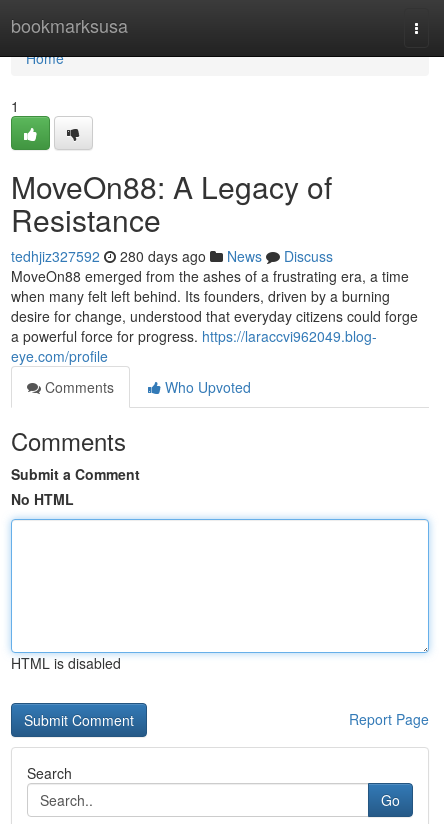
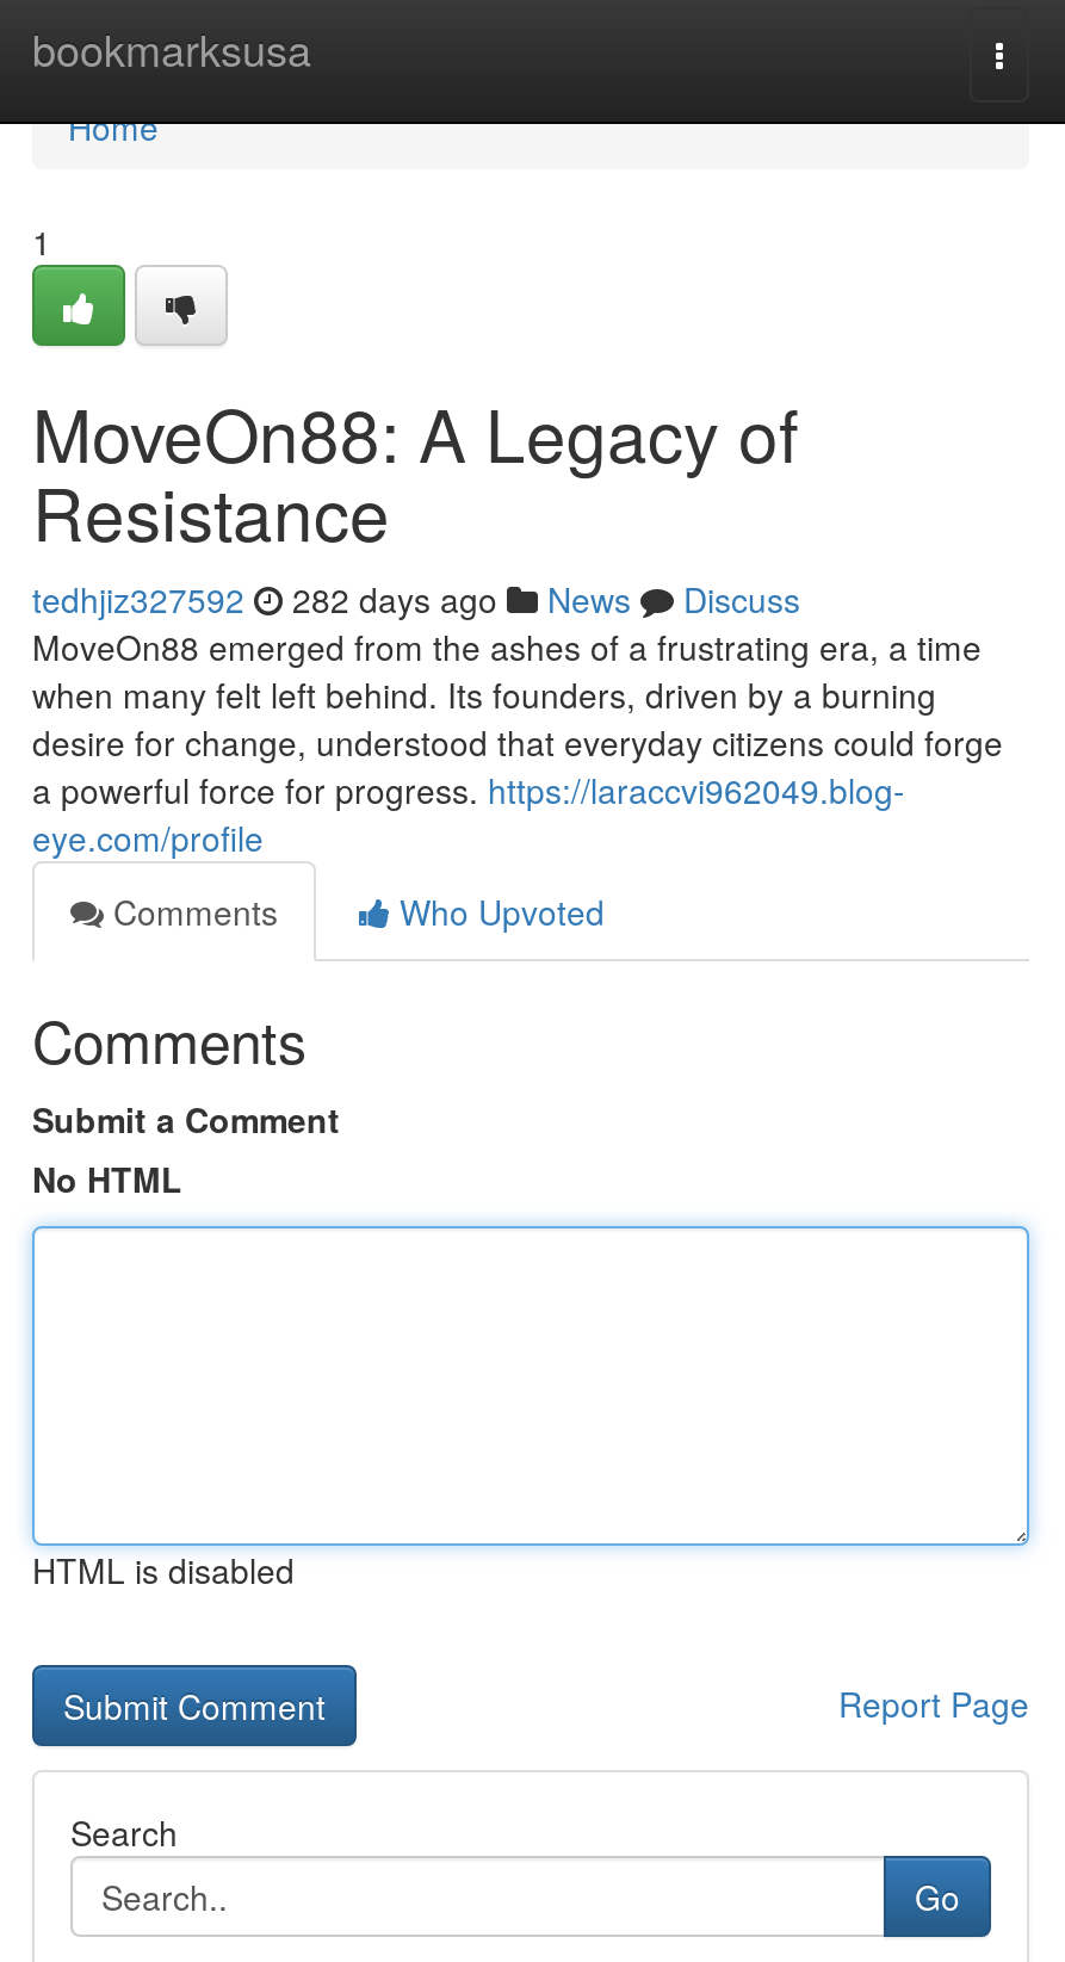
- tedhjiz327592 280 days ago News Discuss
+ tedhjiz327592 282 days ago News Discuss
